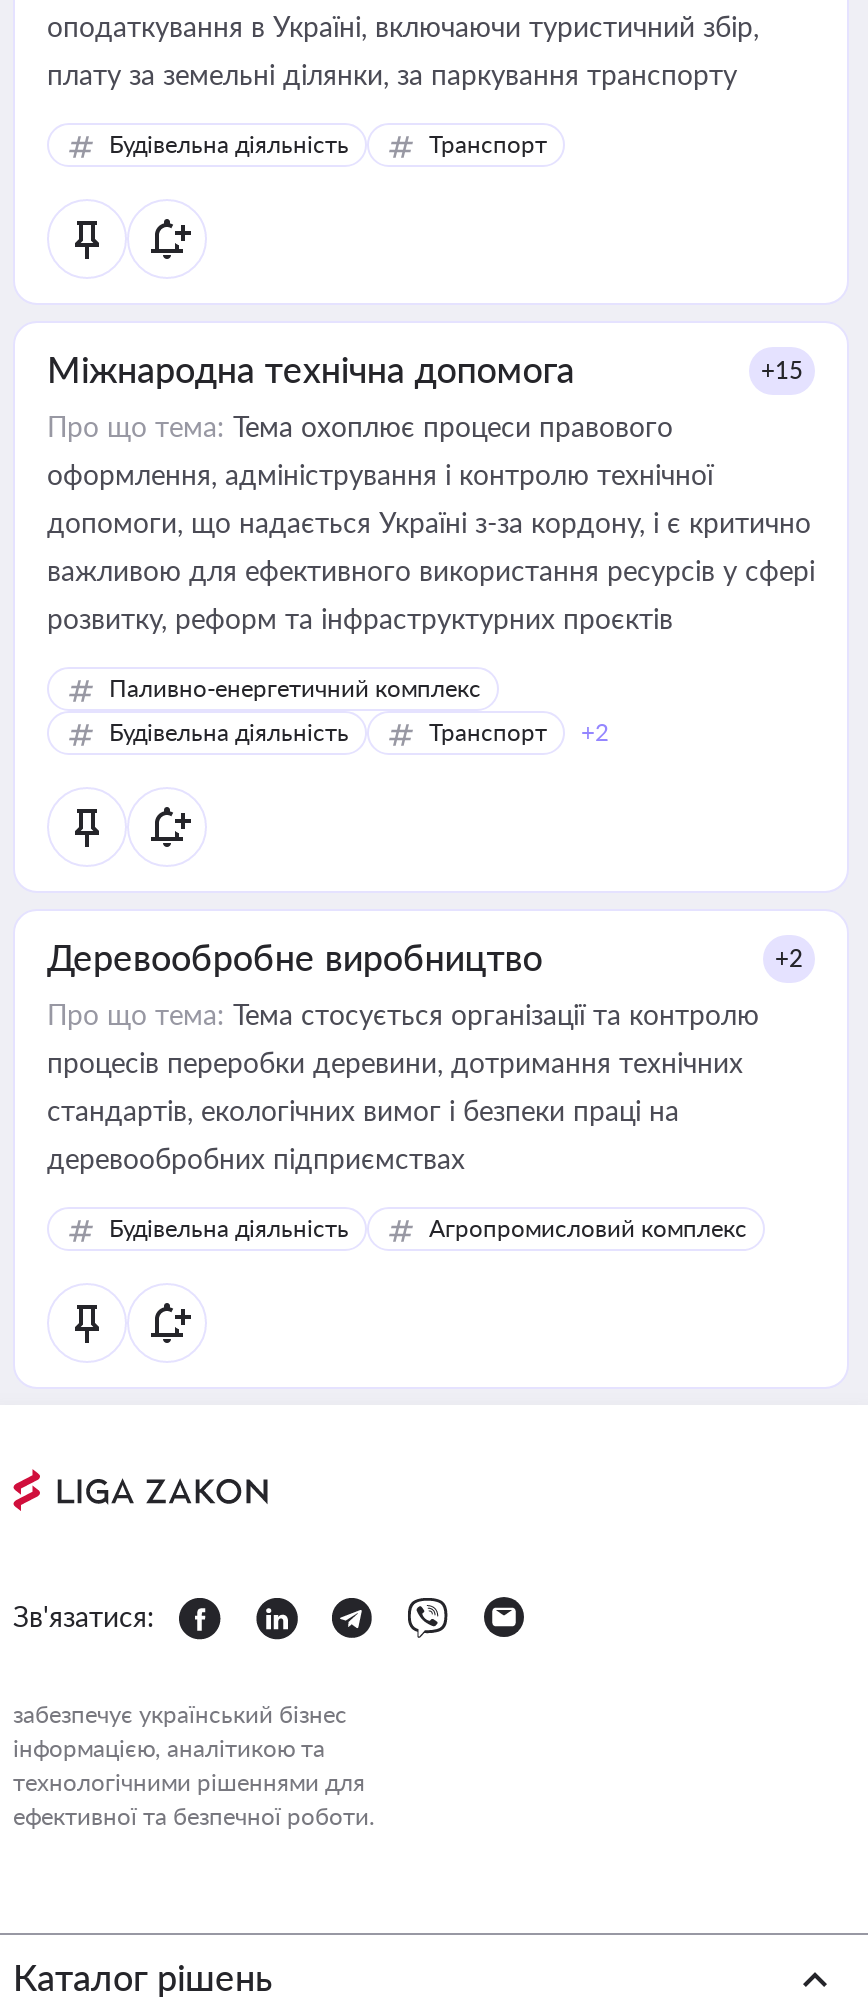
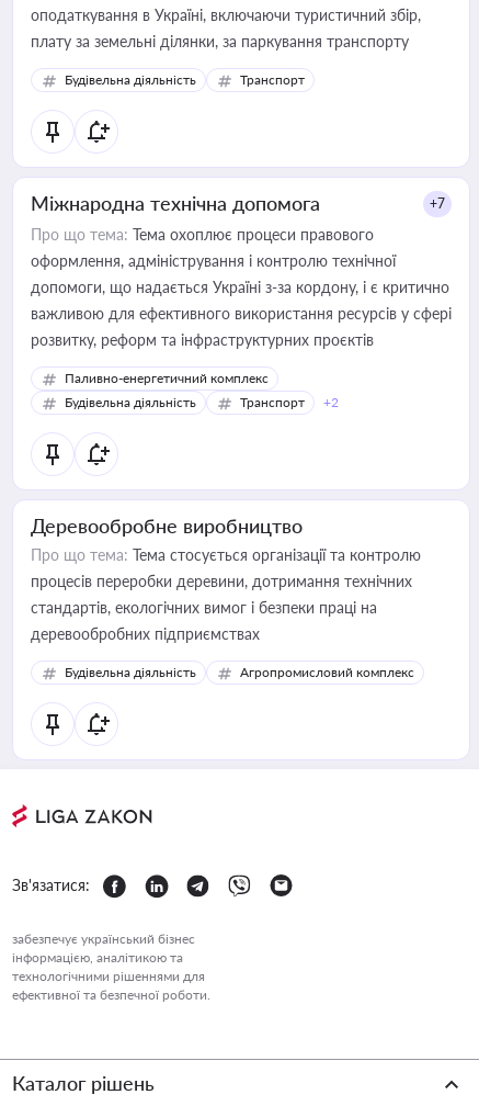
- +15
+ +7

- +2
